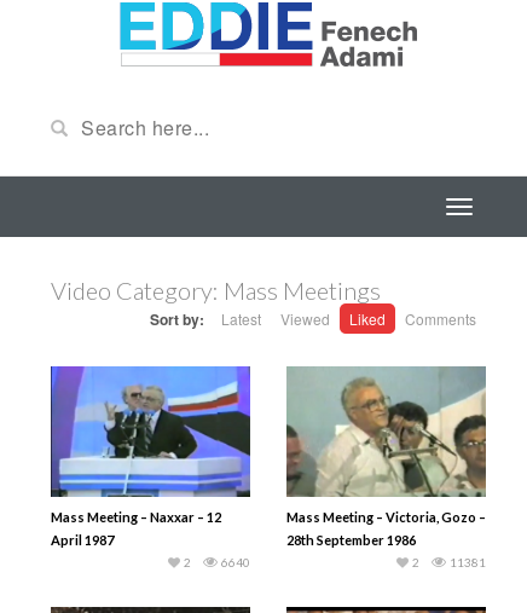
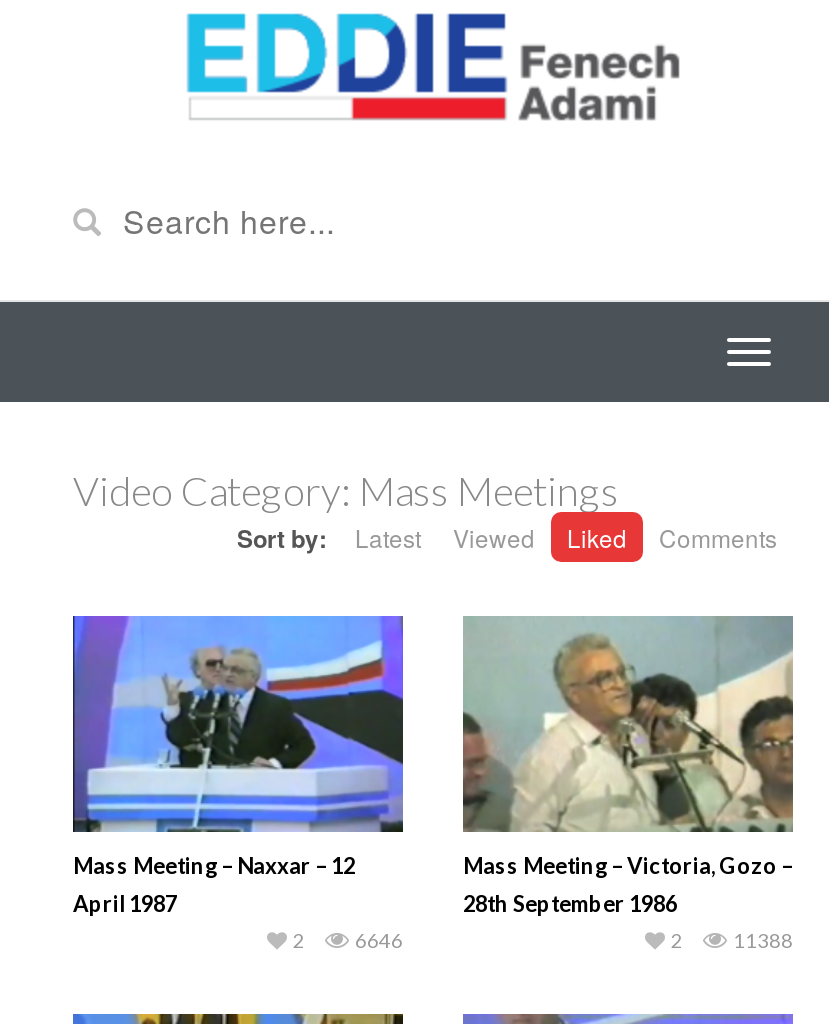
- 6640
+ 6646

- 11381
+ 11388
